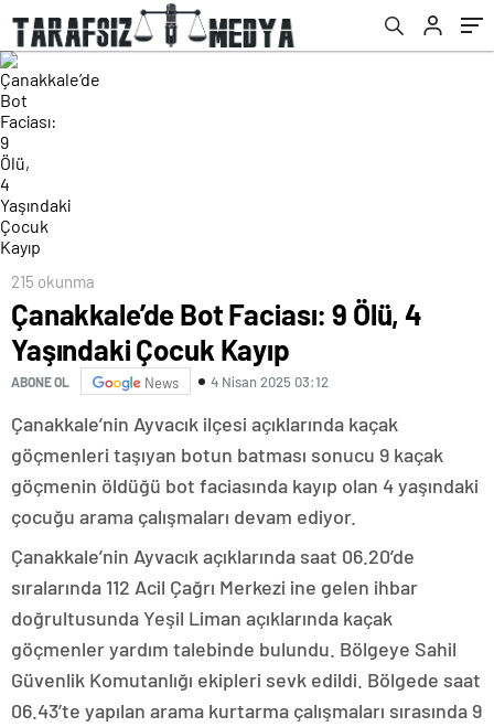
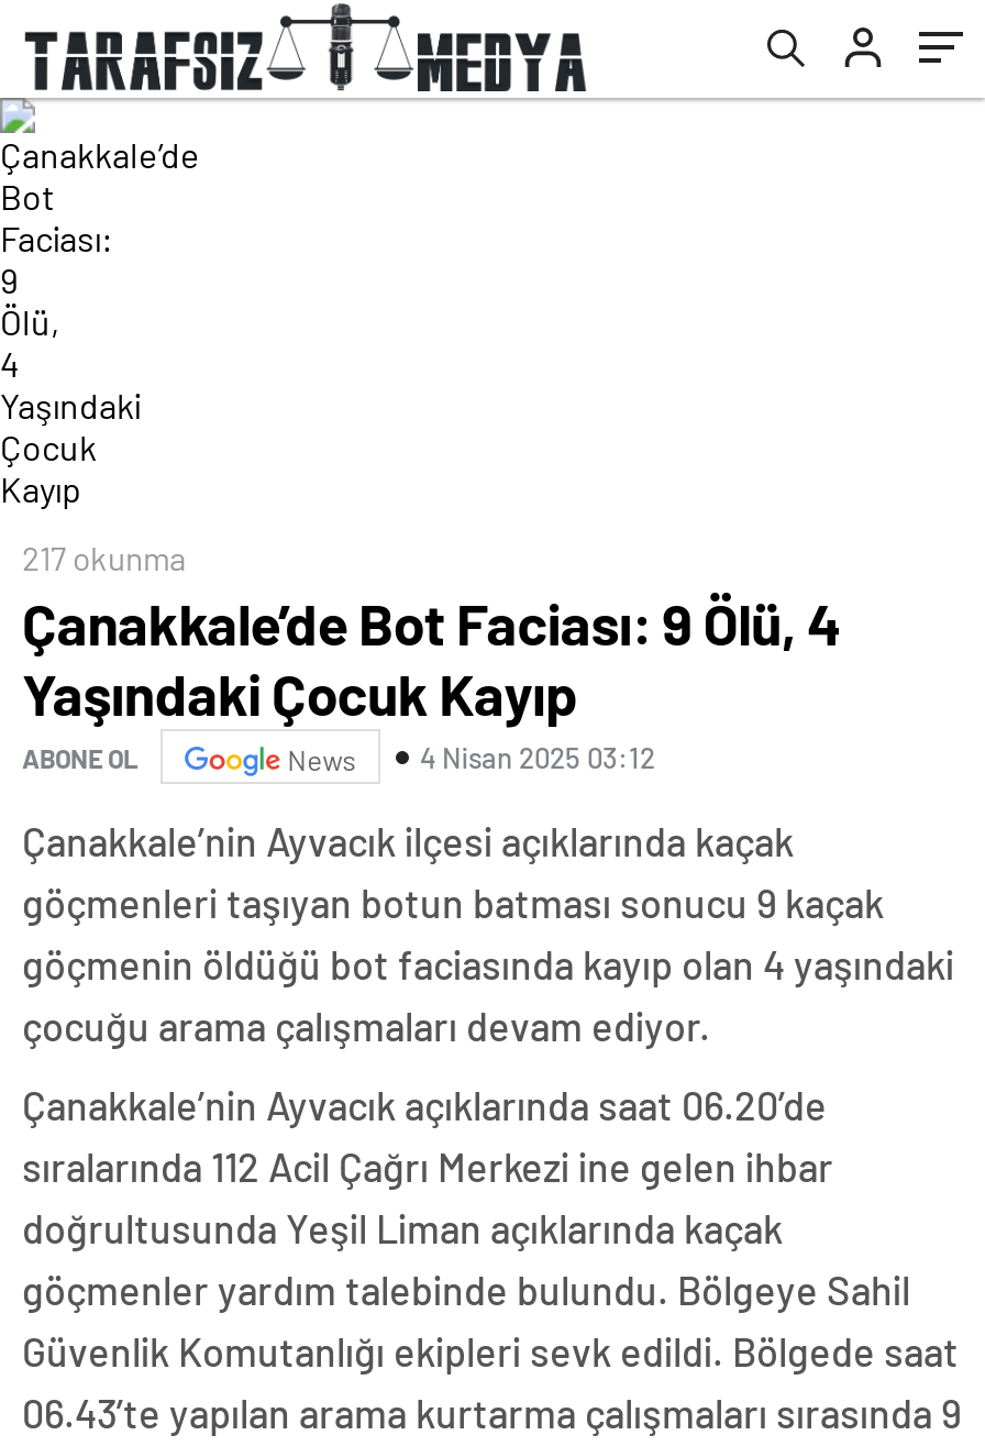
- 215 okunma
+ 217 okunma
